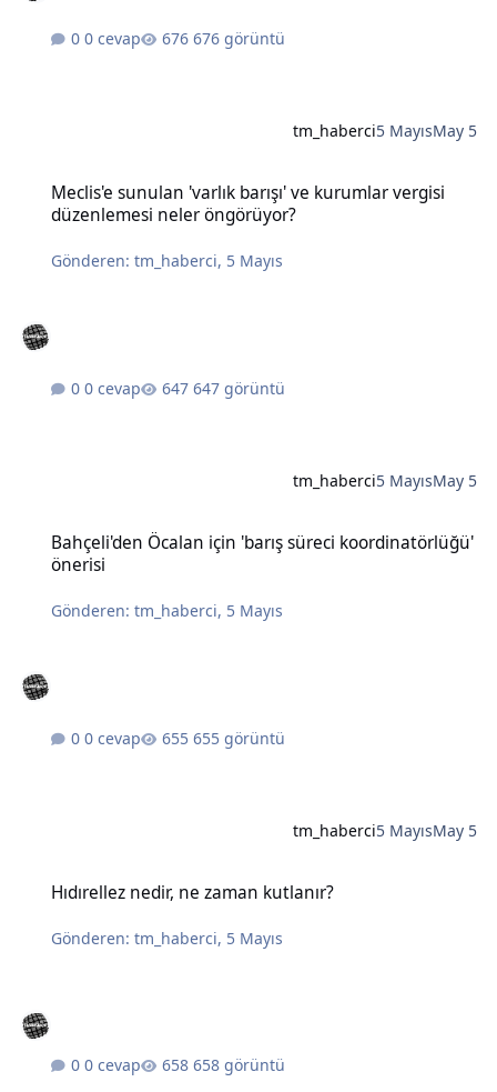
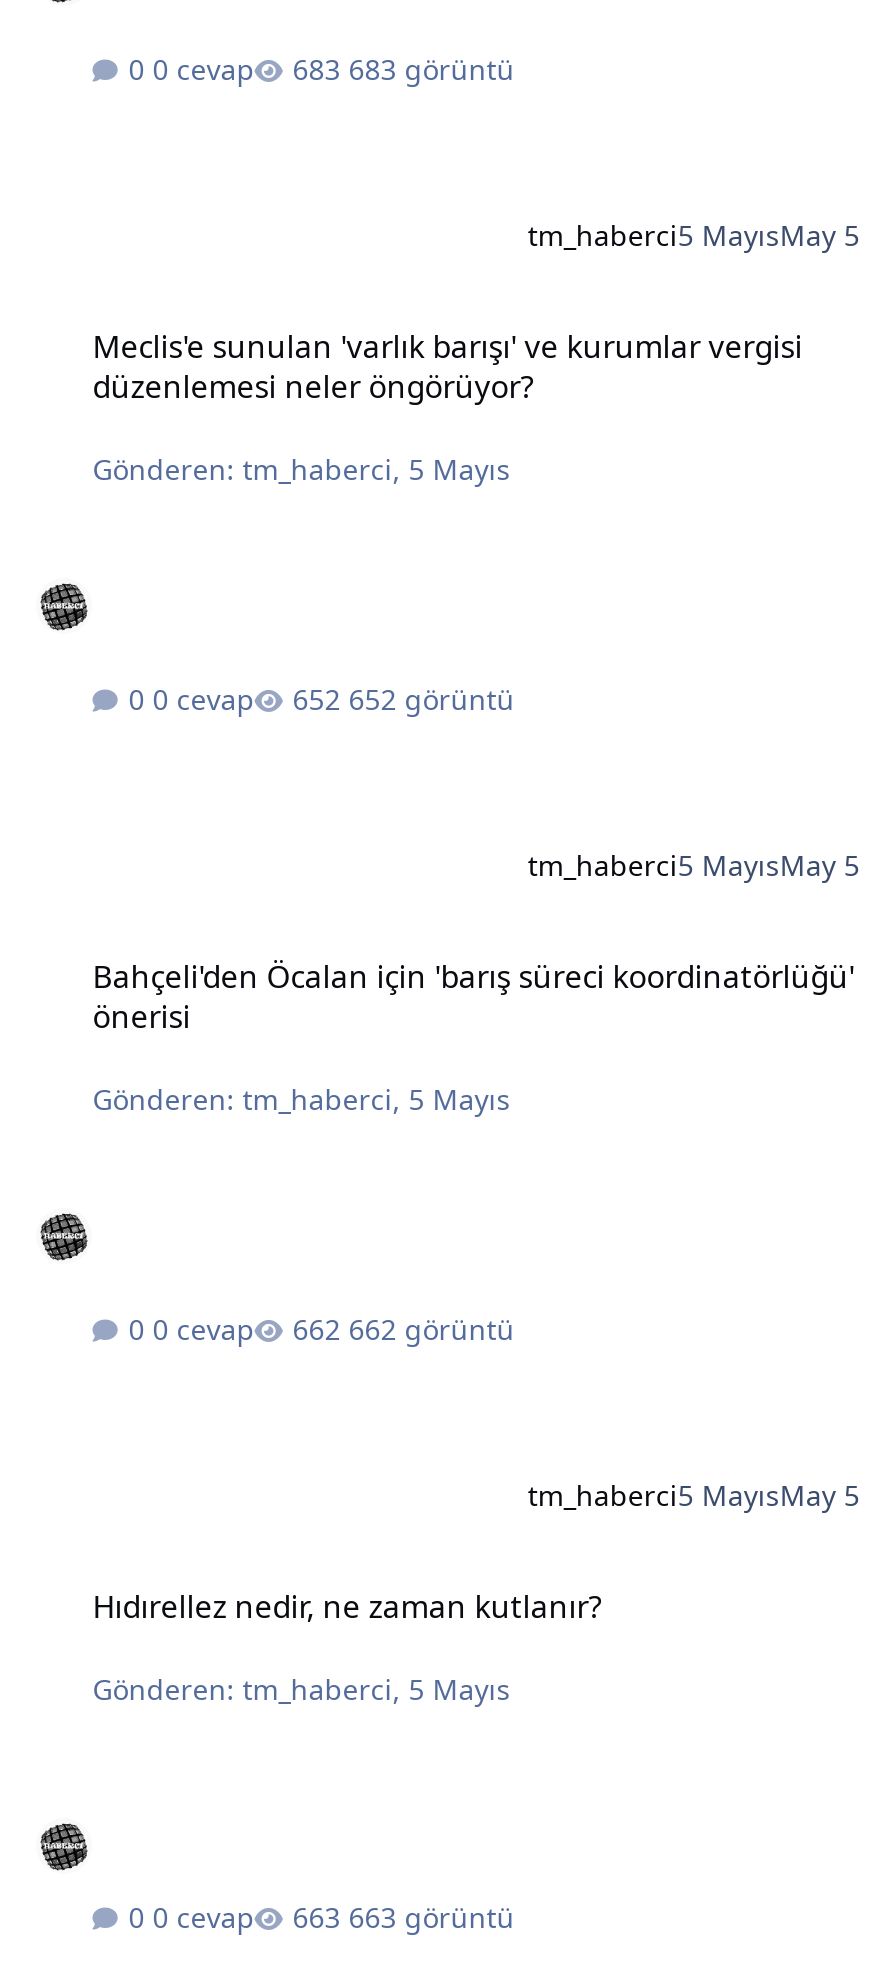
- 676 görüntü
+ 683 görüntü

- 647 görüntü
+ 652 görüntü

- 655 görüntü
+ 662 görüntü

- 658 görüntü
+ 663 görüntü
